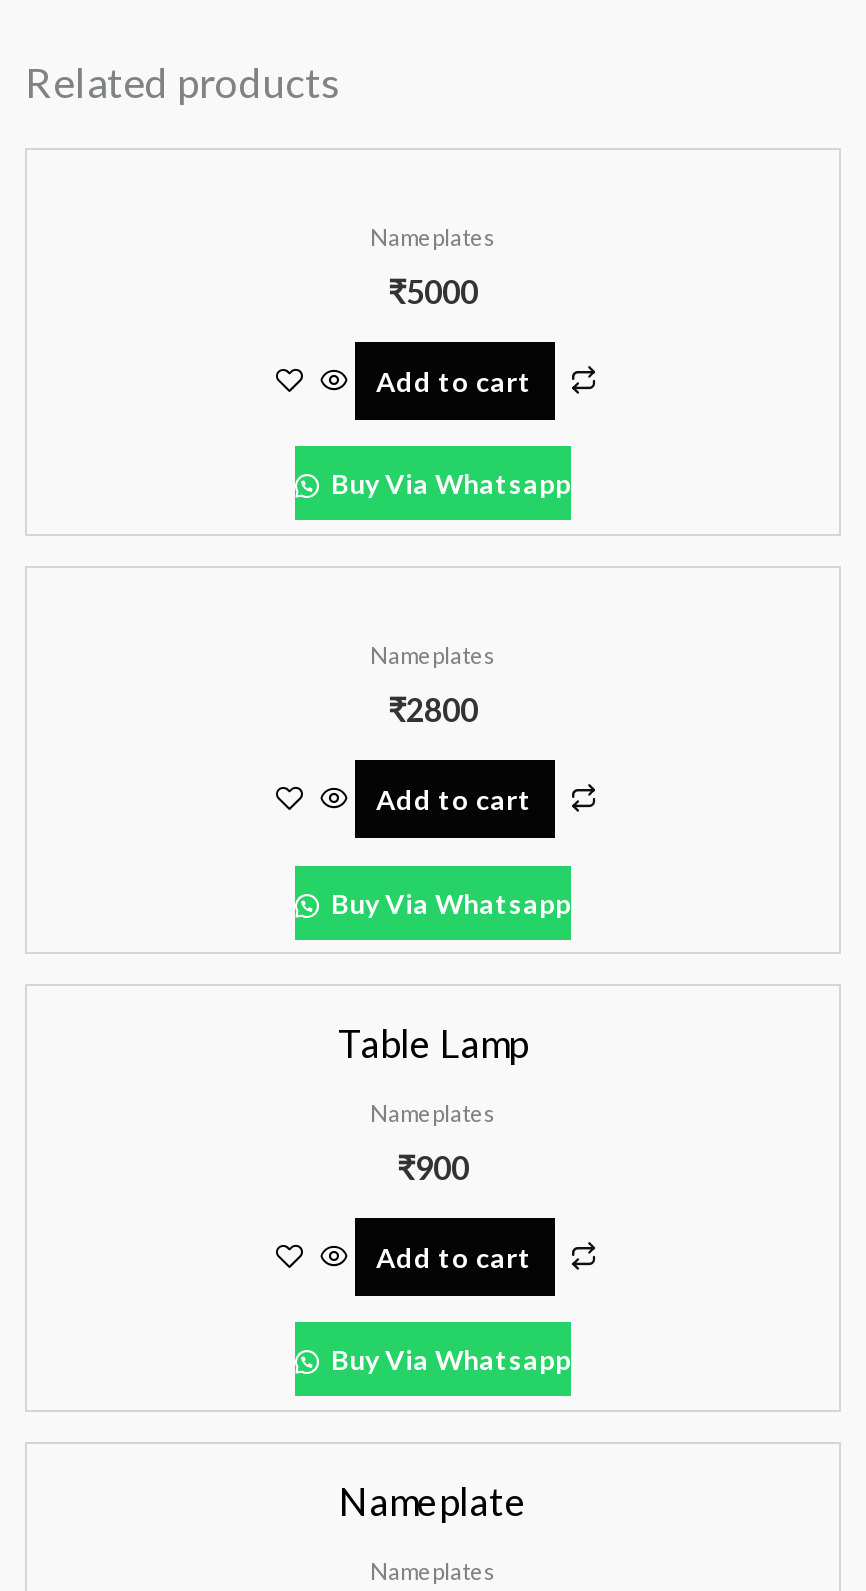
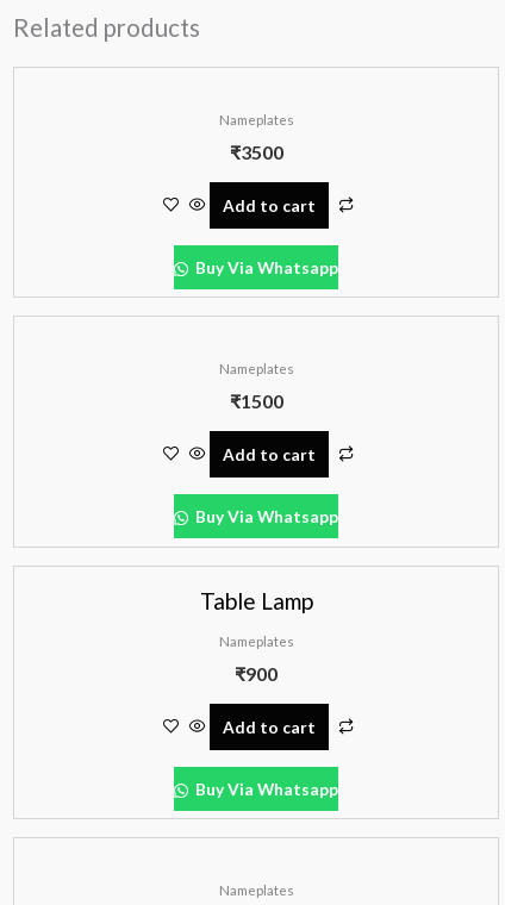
- ₹5000
+ ₹3500

- ₹2800
+ ₹1500

- Nameplate
